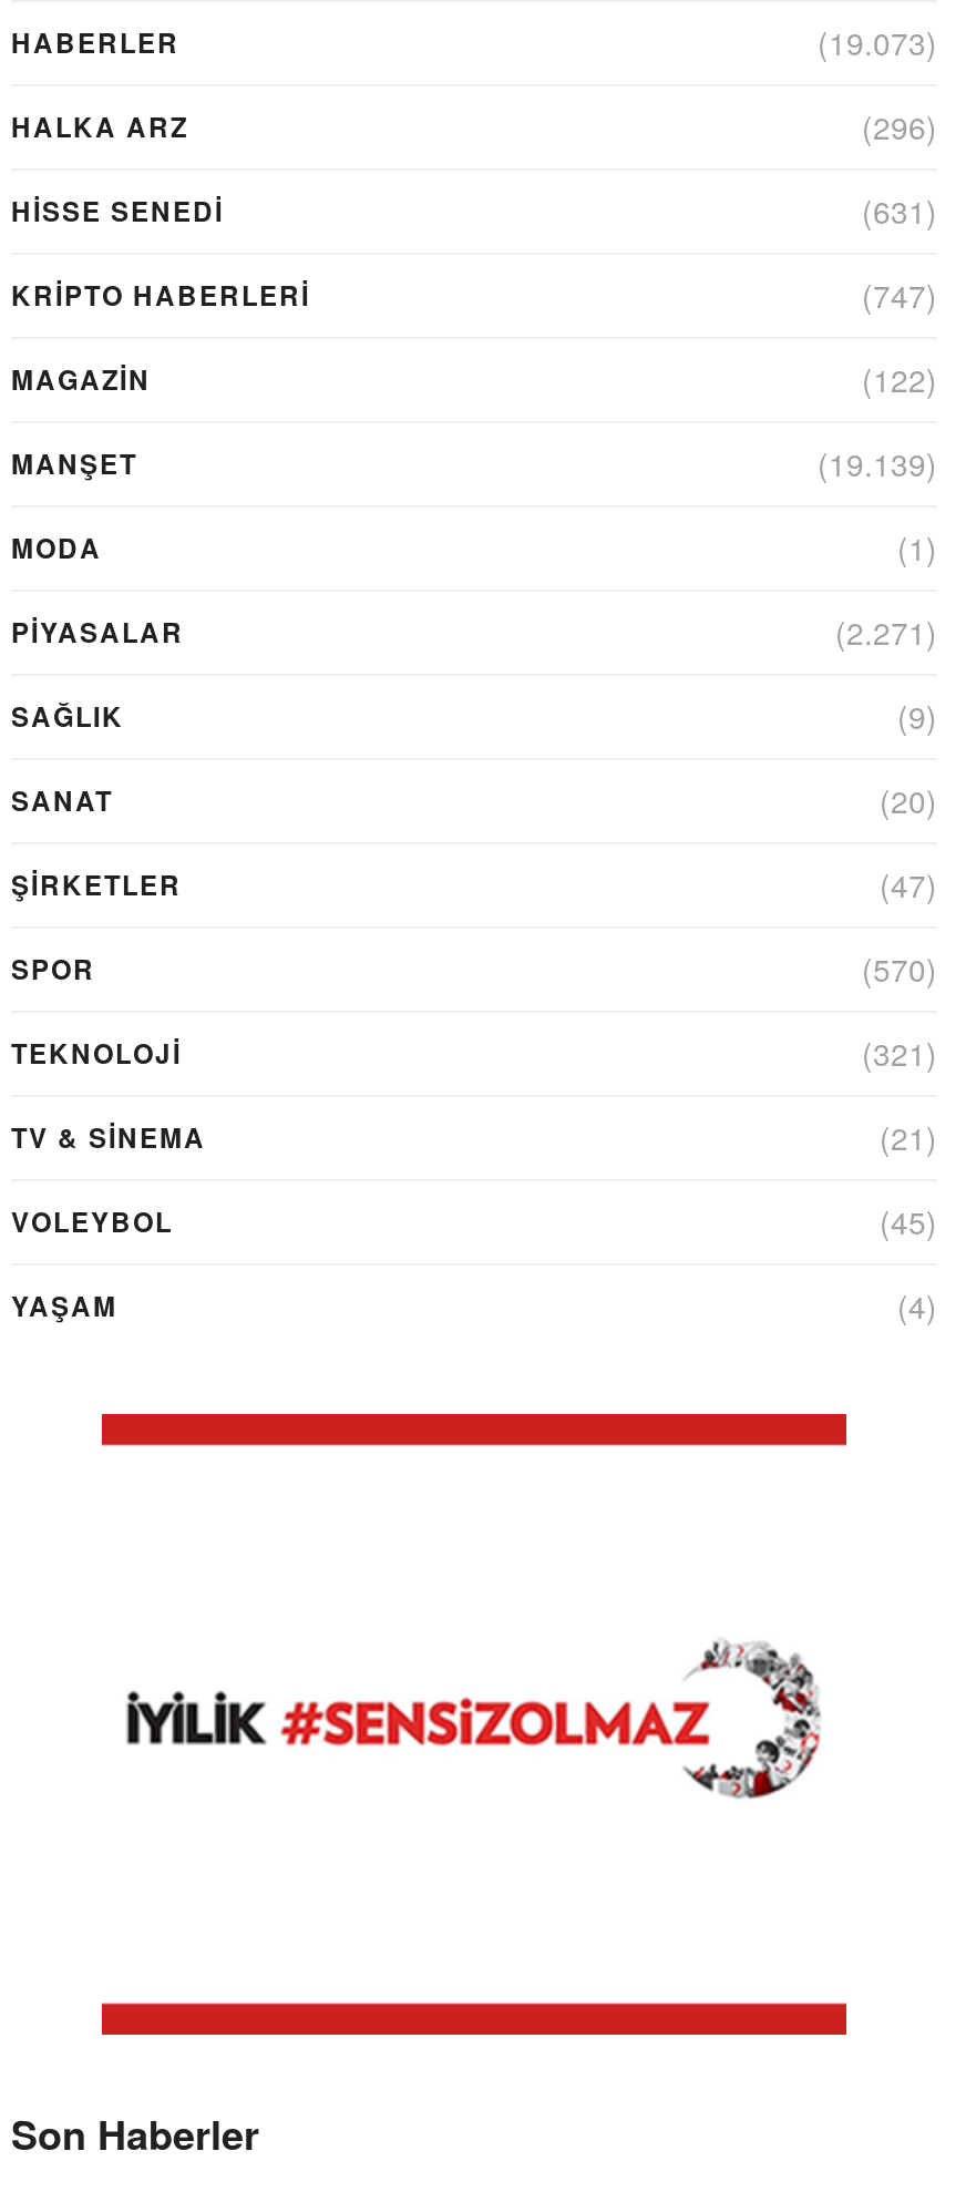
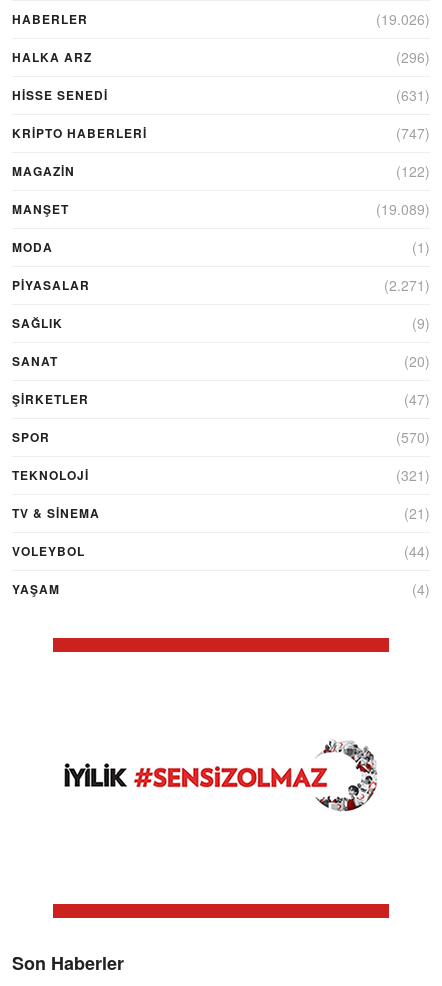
- (19.073)
+ (19.026)

- (19.139)
+ (19.089)

- (45)
+ (44)
